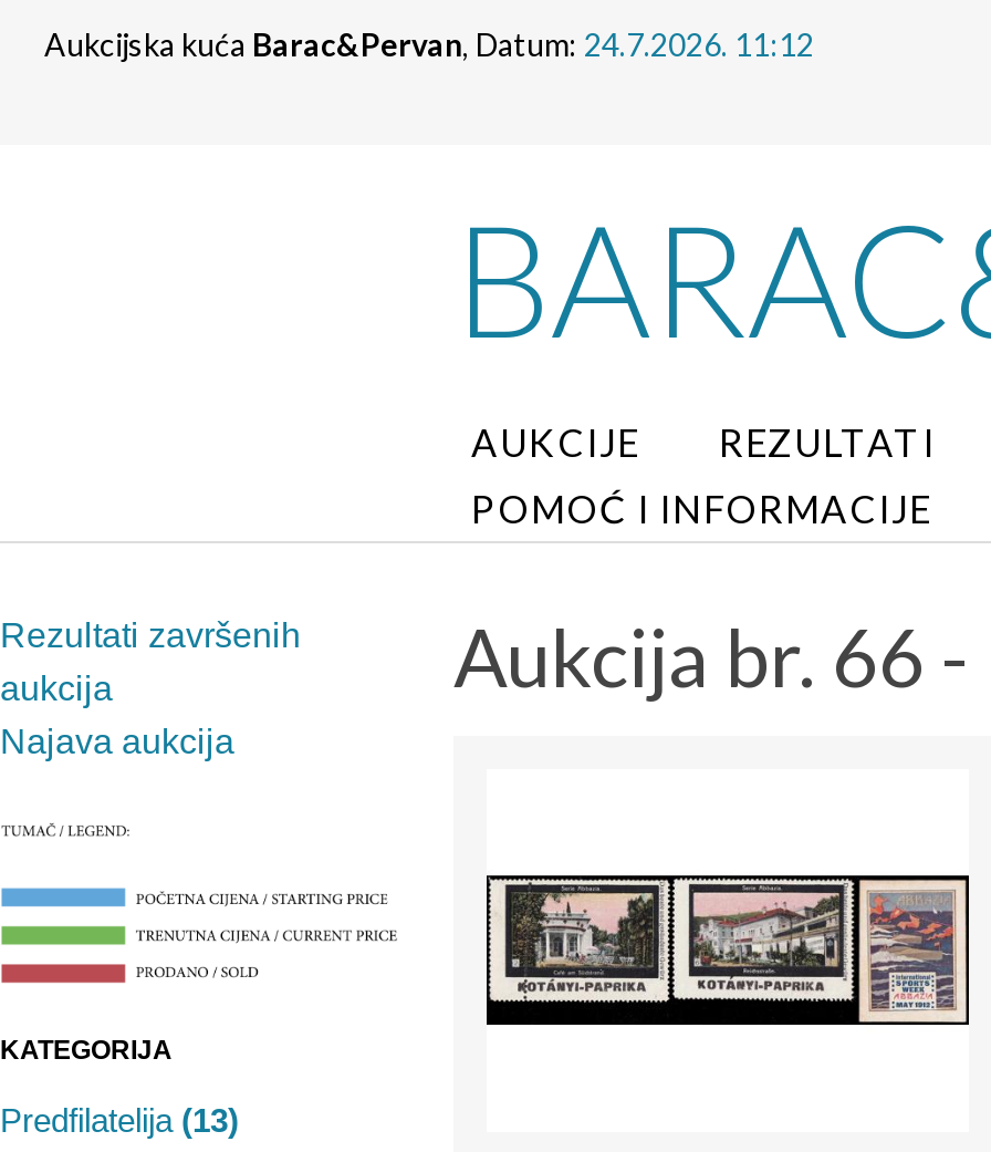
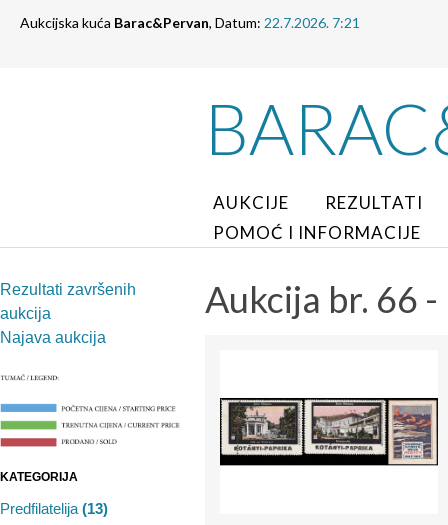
- Aukcijska kuća Barac&Pervan, Datum: 24.7.2026. 11:12
+ Aukcijska kuća Barac&Pervan, Datum: 22.7.2026. 7:21
